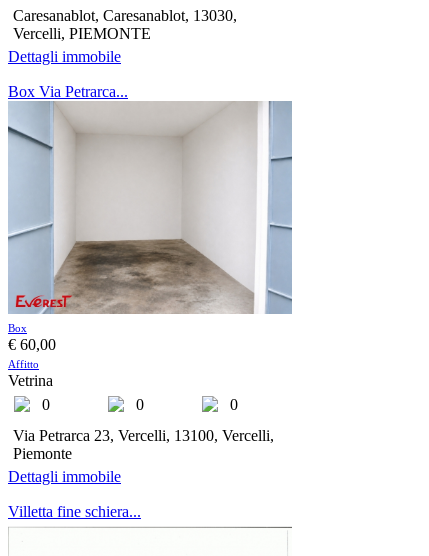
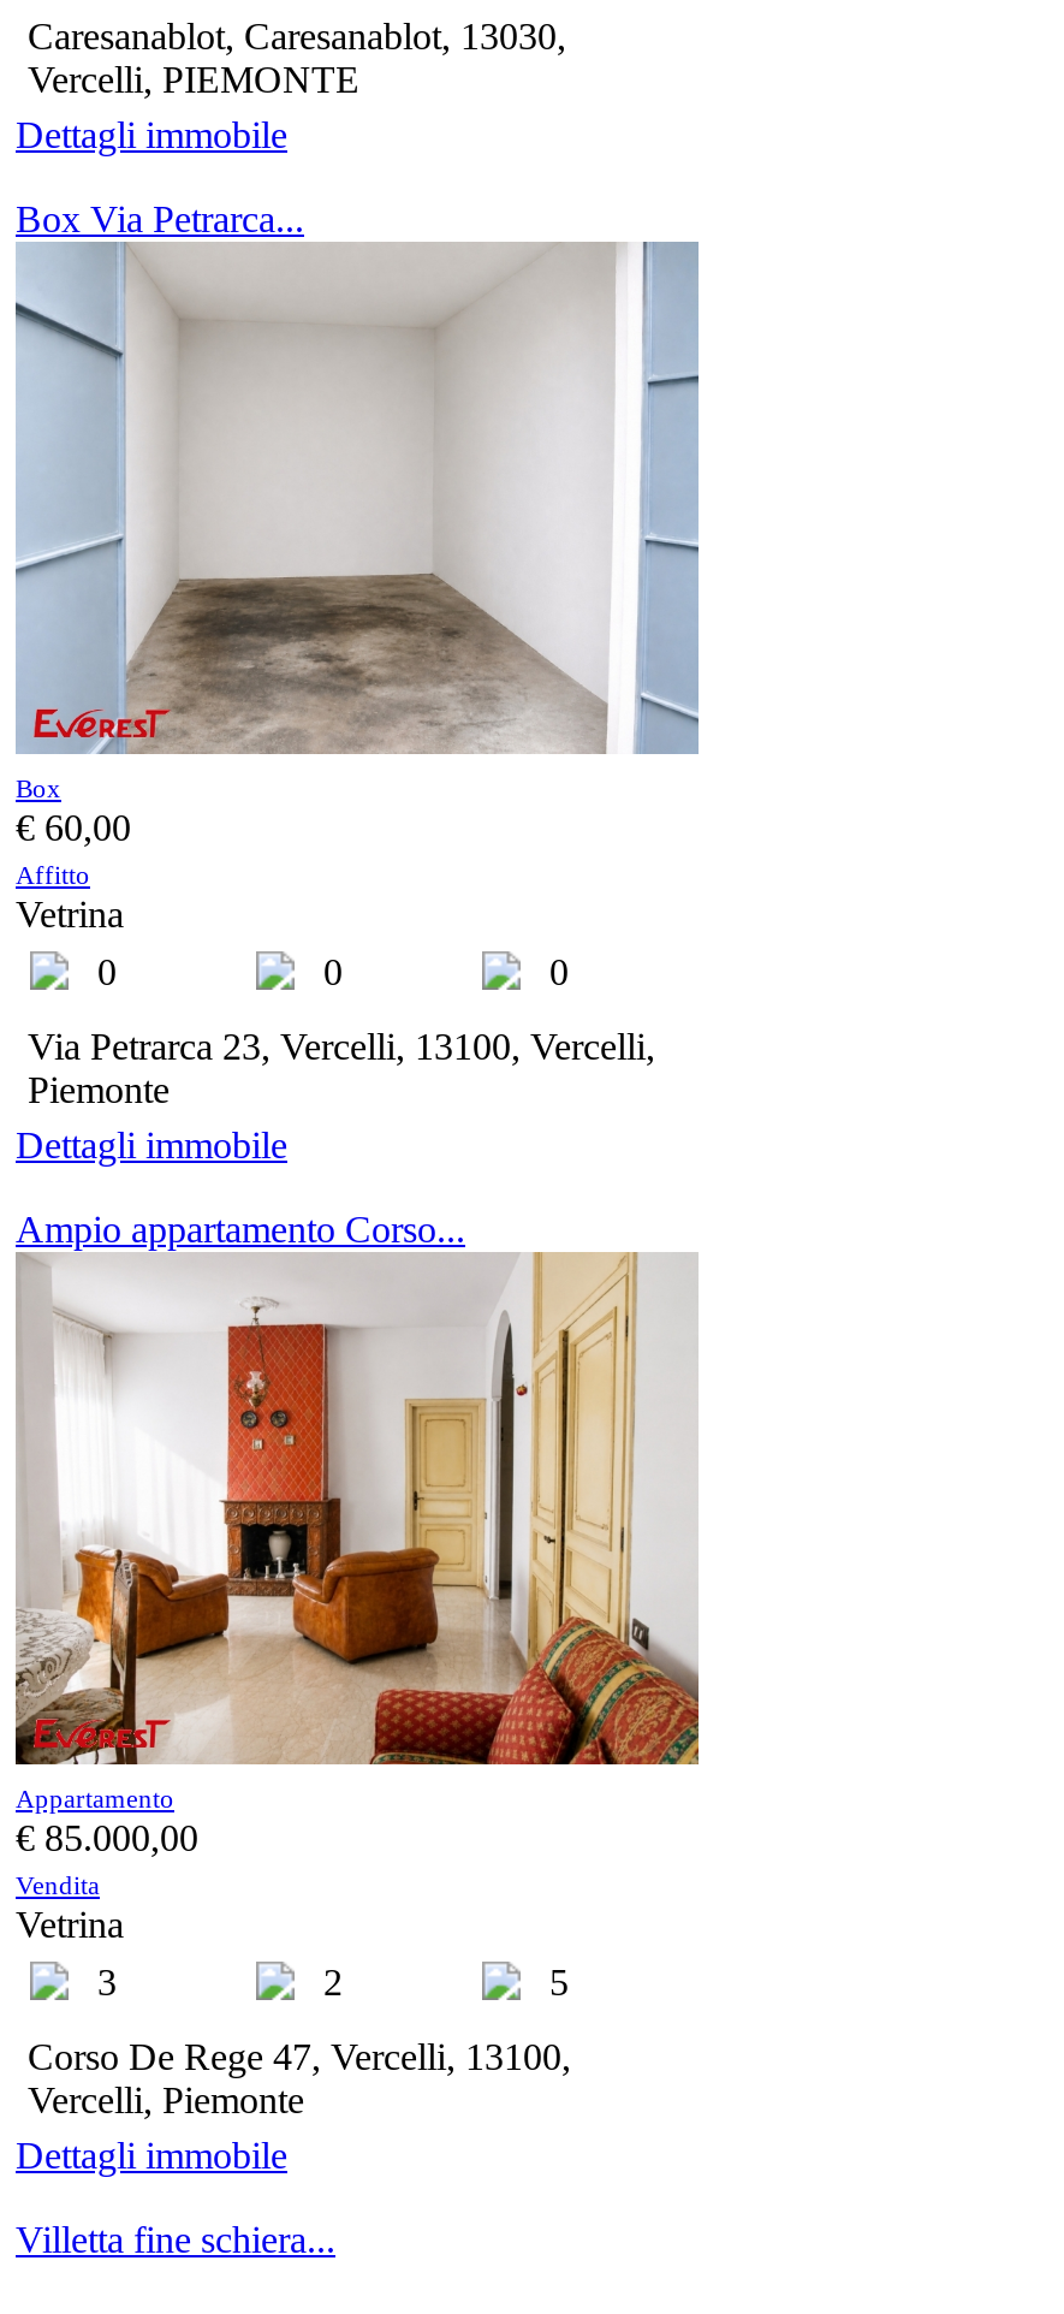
+ [image]
+ Appartamento
+ € 85.000,00
+ Vendita
+ Vetrina
+ 3
+ 2
+ 5
+ Corso De Rege 47, Vercelli, 13100,
+ Vercelli, Piemonte
+ Dettagli immobile

+ Ampio appartamento Corso...
